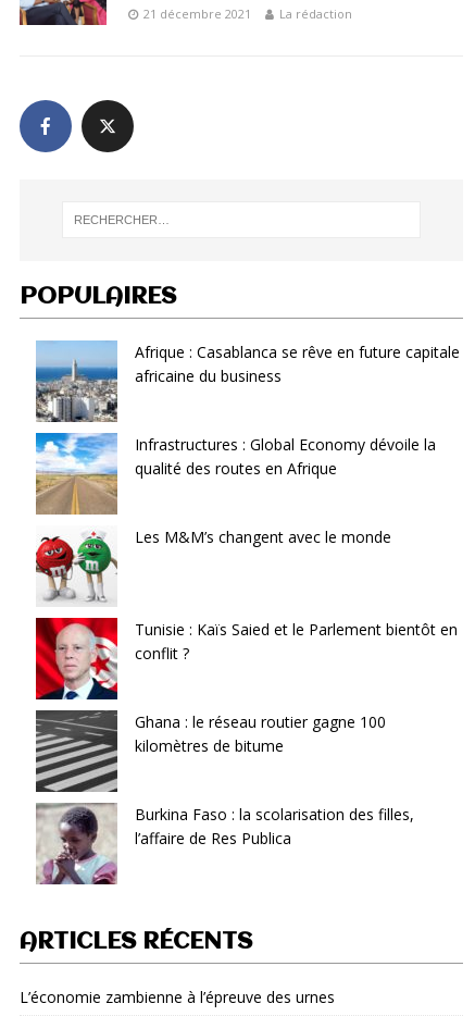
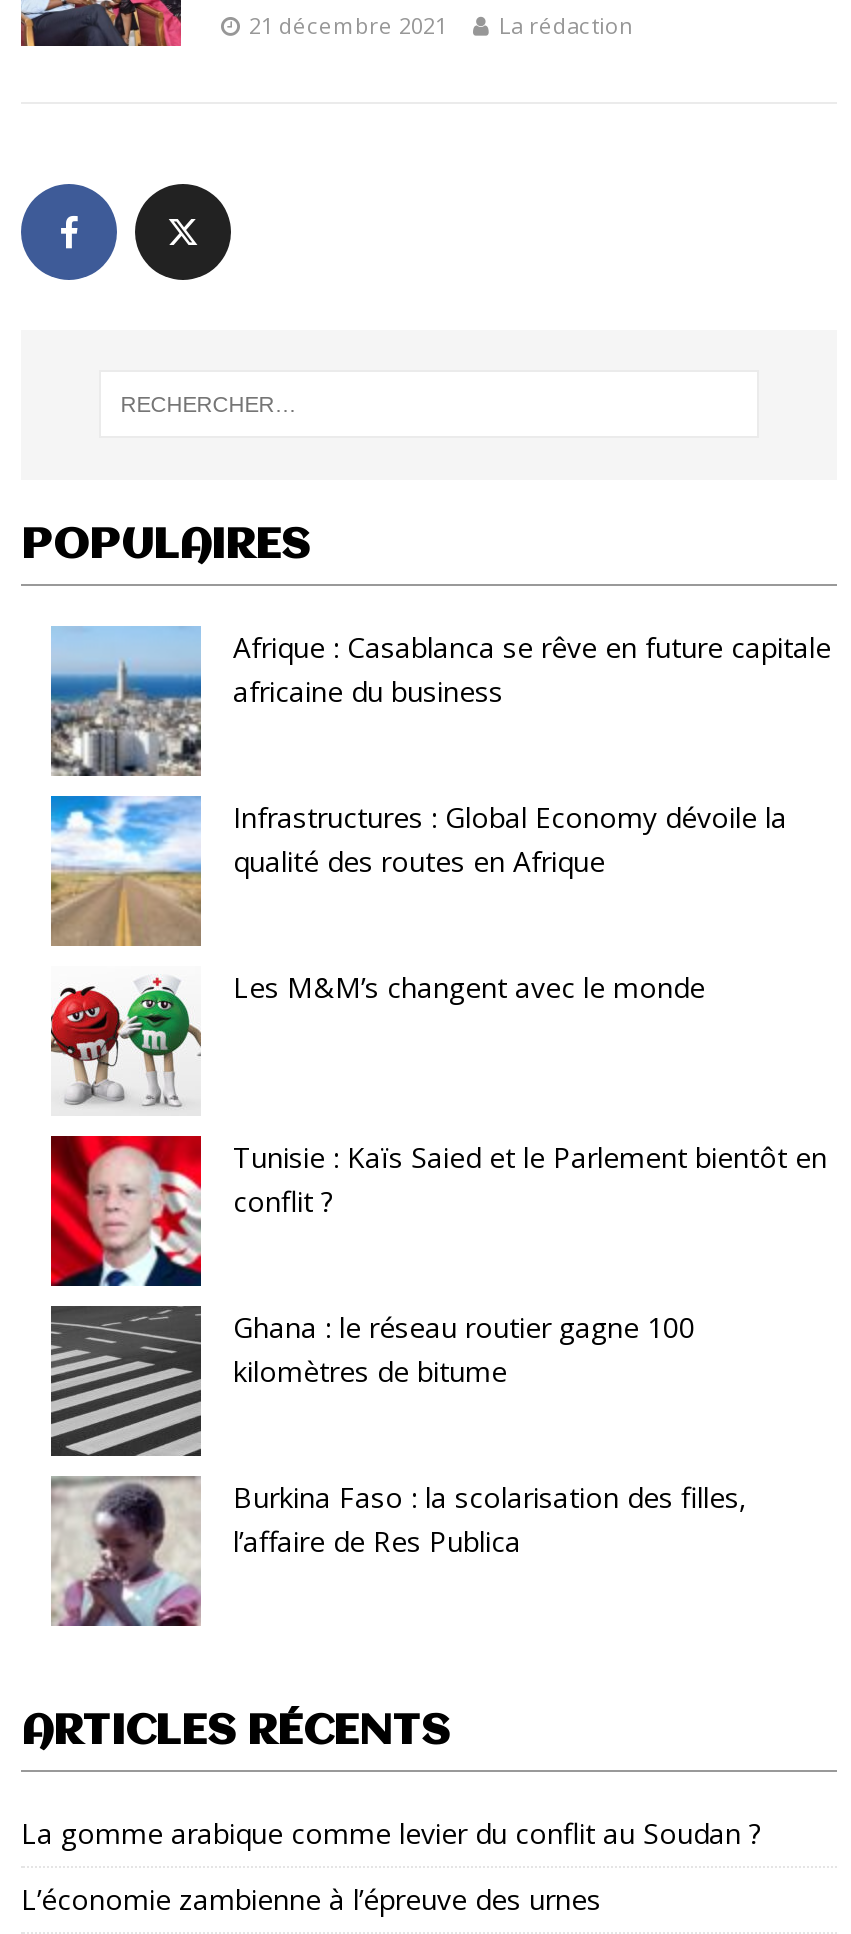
+ La gomme arabique comme levier du conflit au Soudan ?
